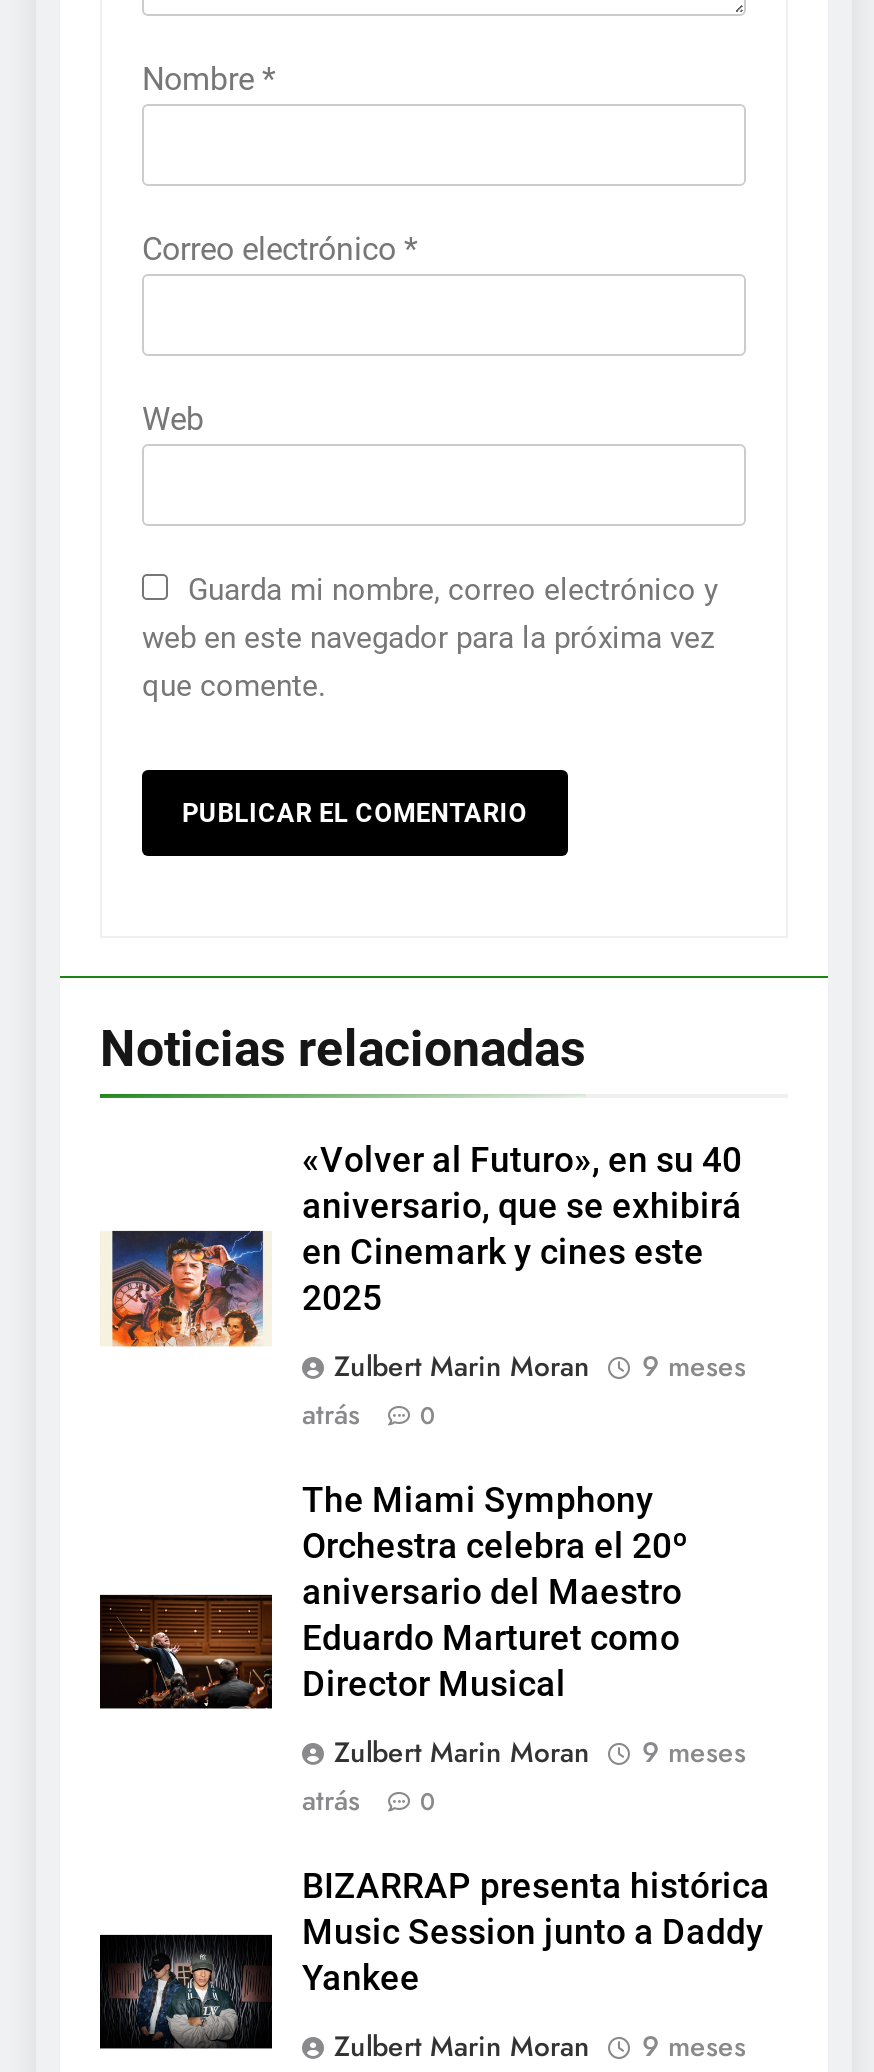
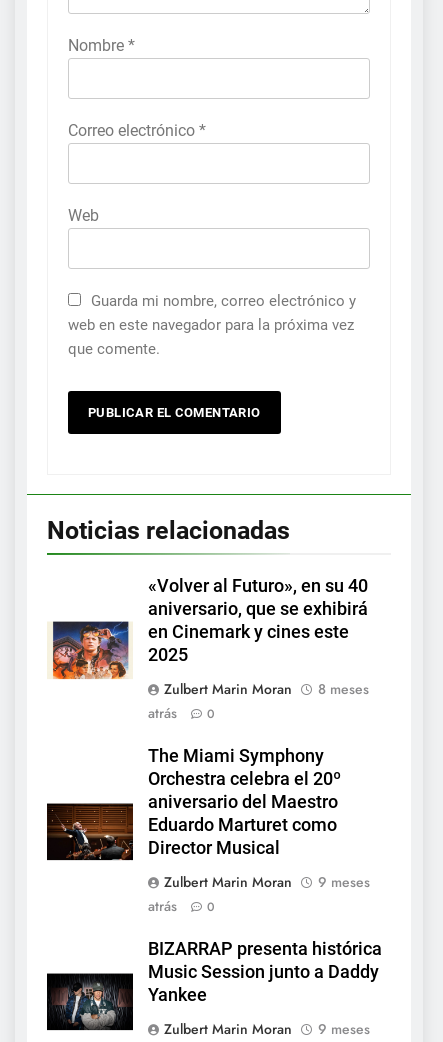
- Zulbert Marin Moran 9 meses
+ Zulbert Marin Moran 8 meses
